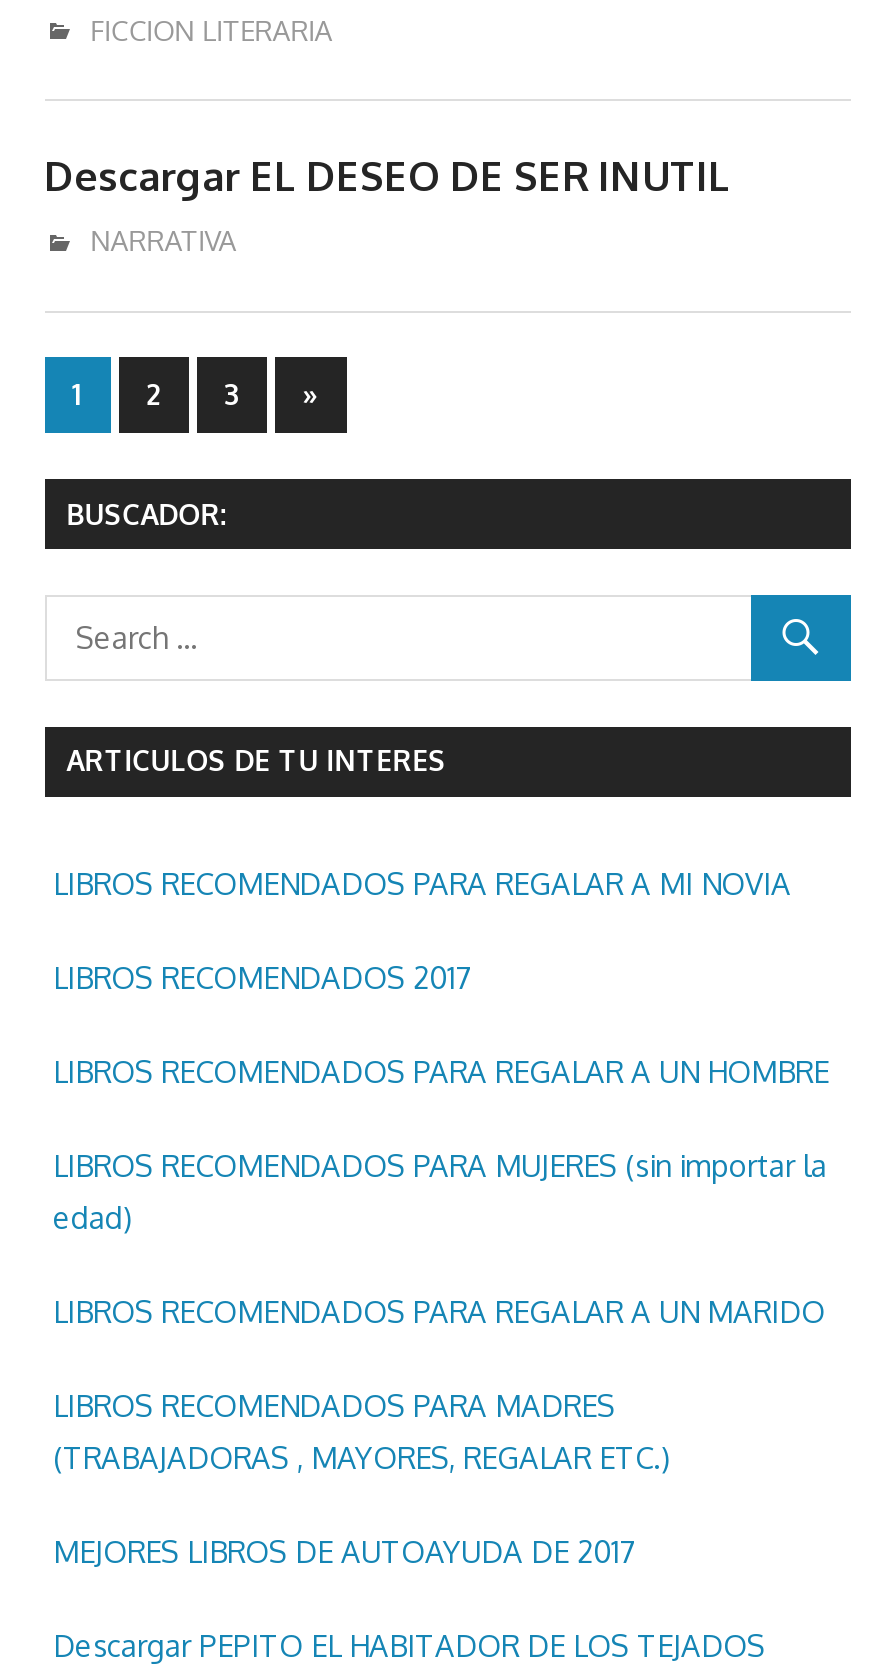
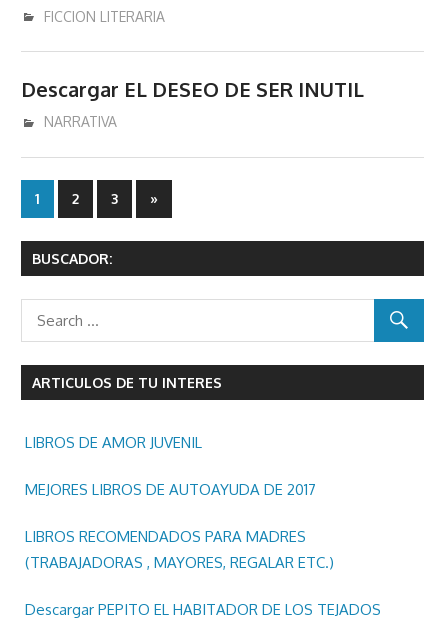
- LIBROS RECOMENDADOS PARA REGALAR A MI NOVIA
- LIBROS RECOMENDADOS 2017
- LIBROS RECOMENDADOS PARA REGALAR A UN HOMBRE
- LIBROS RECOMENDADOS PARA MUJERES (sin importar la
- edad)
- LIBROS RECOMENDADOS PARA REGALAR A UN MARIDO
+ LIBROS DE AMOR JUVENIL

moved up: MEJORES LIBROS DE AUTOAYUDA DE 2017
